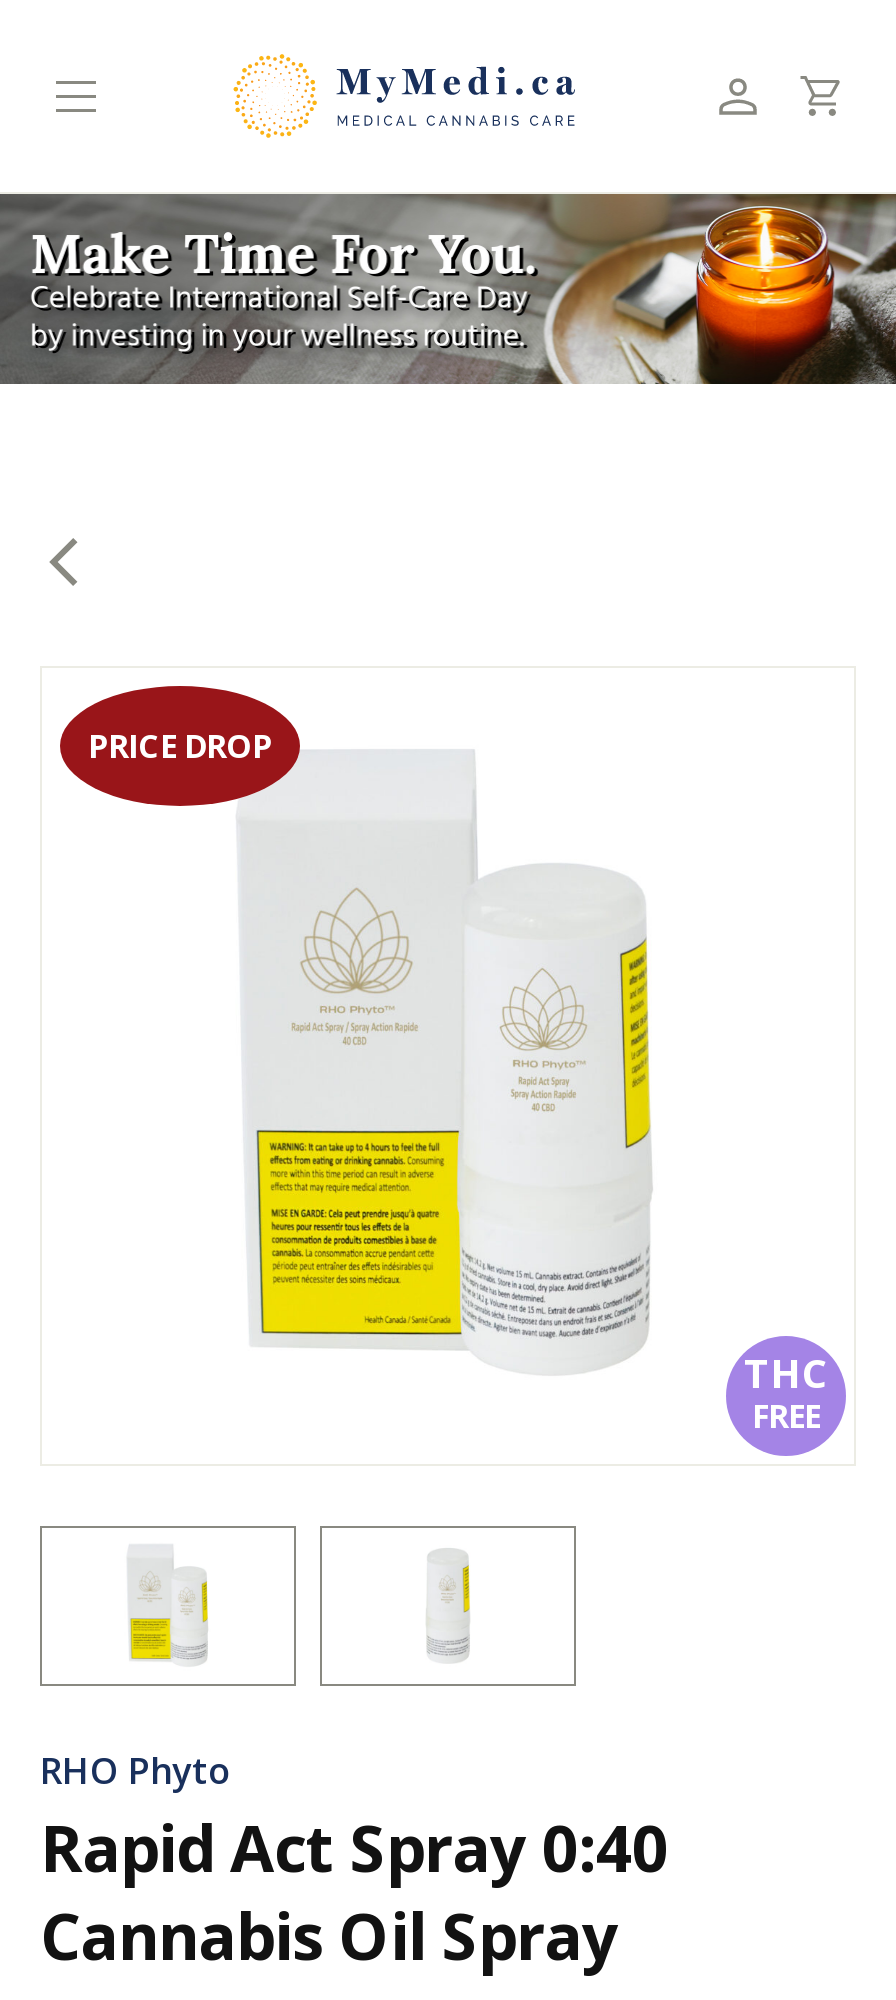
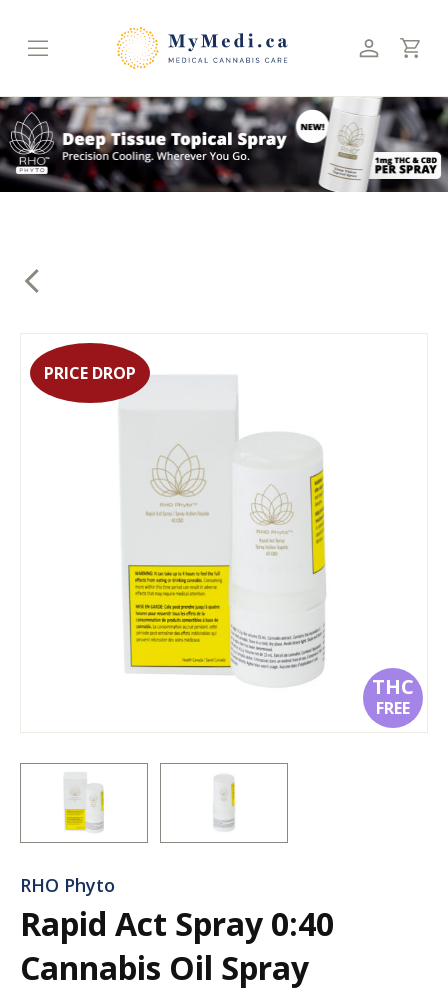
- [image]
+ [image]
